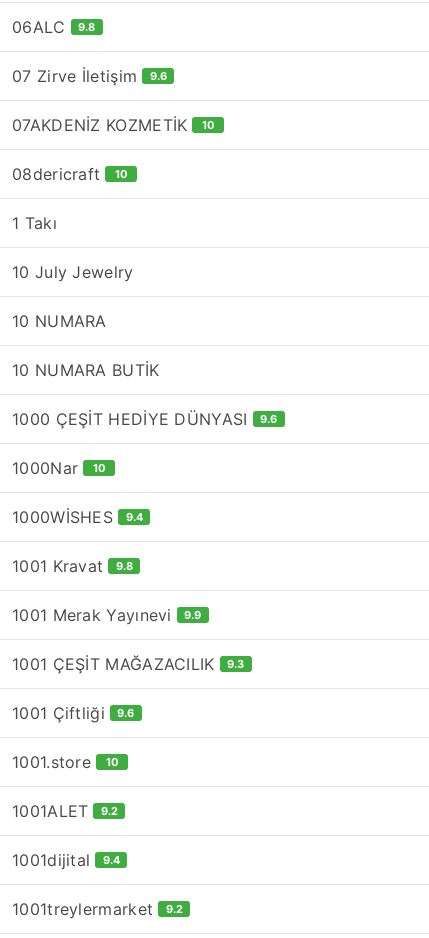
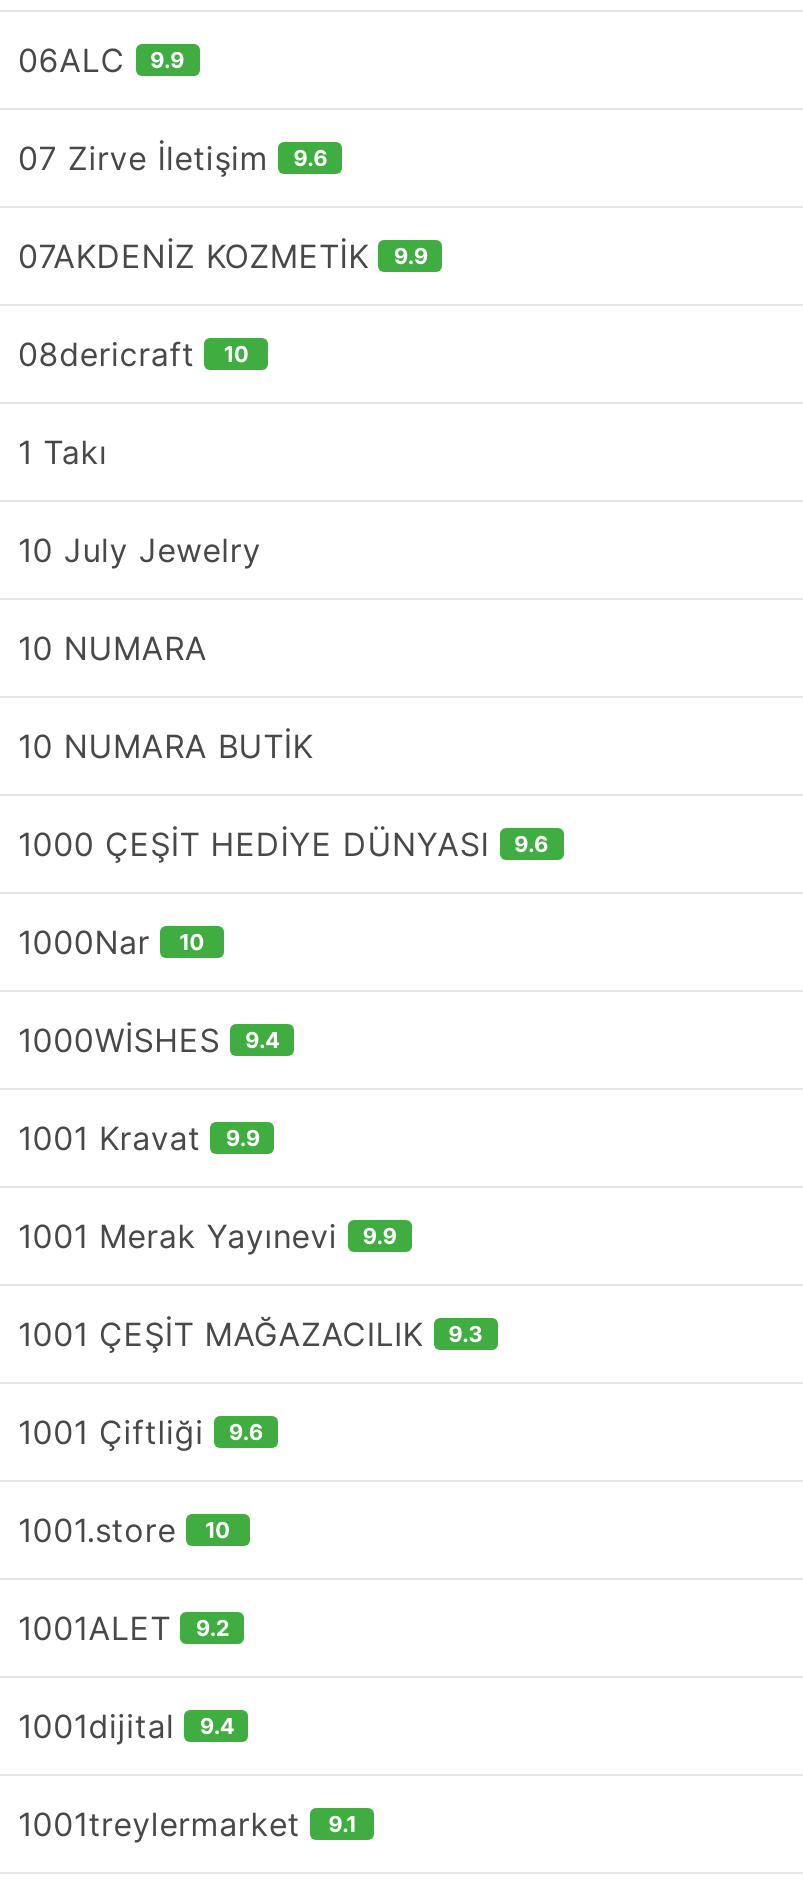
- 06ALC 9.8
+ 06ALC 9.9

- 07AKDENİZ KOZMETİK 10
+ 07AKDENİZ KOZMETİK 9.9

- 1001 Kravat 9.8
+ 1001 Kravat 9.9

- 1001treylermarket 9.2
+ 1001treylermarket 9.1
